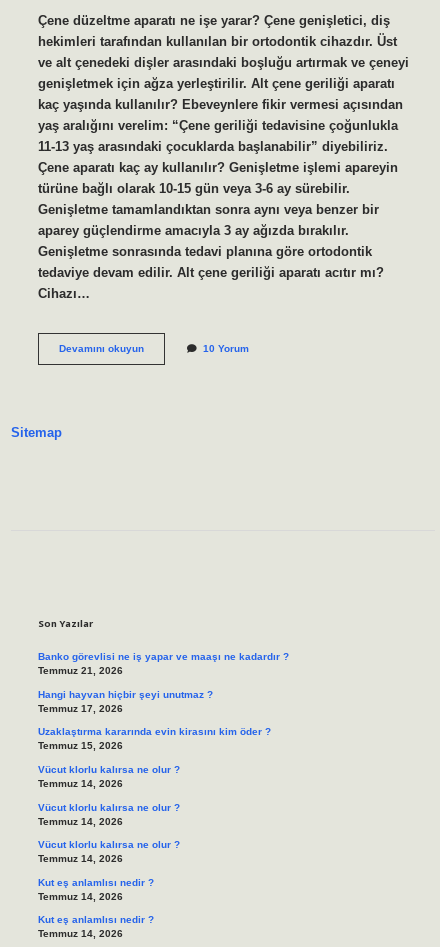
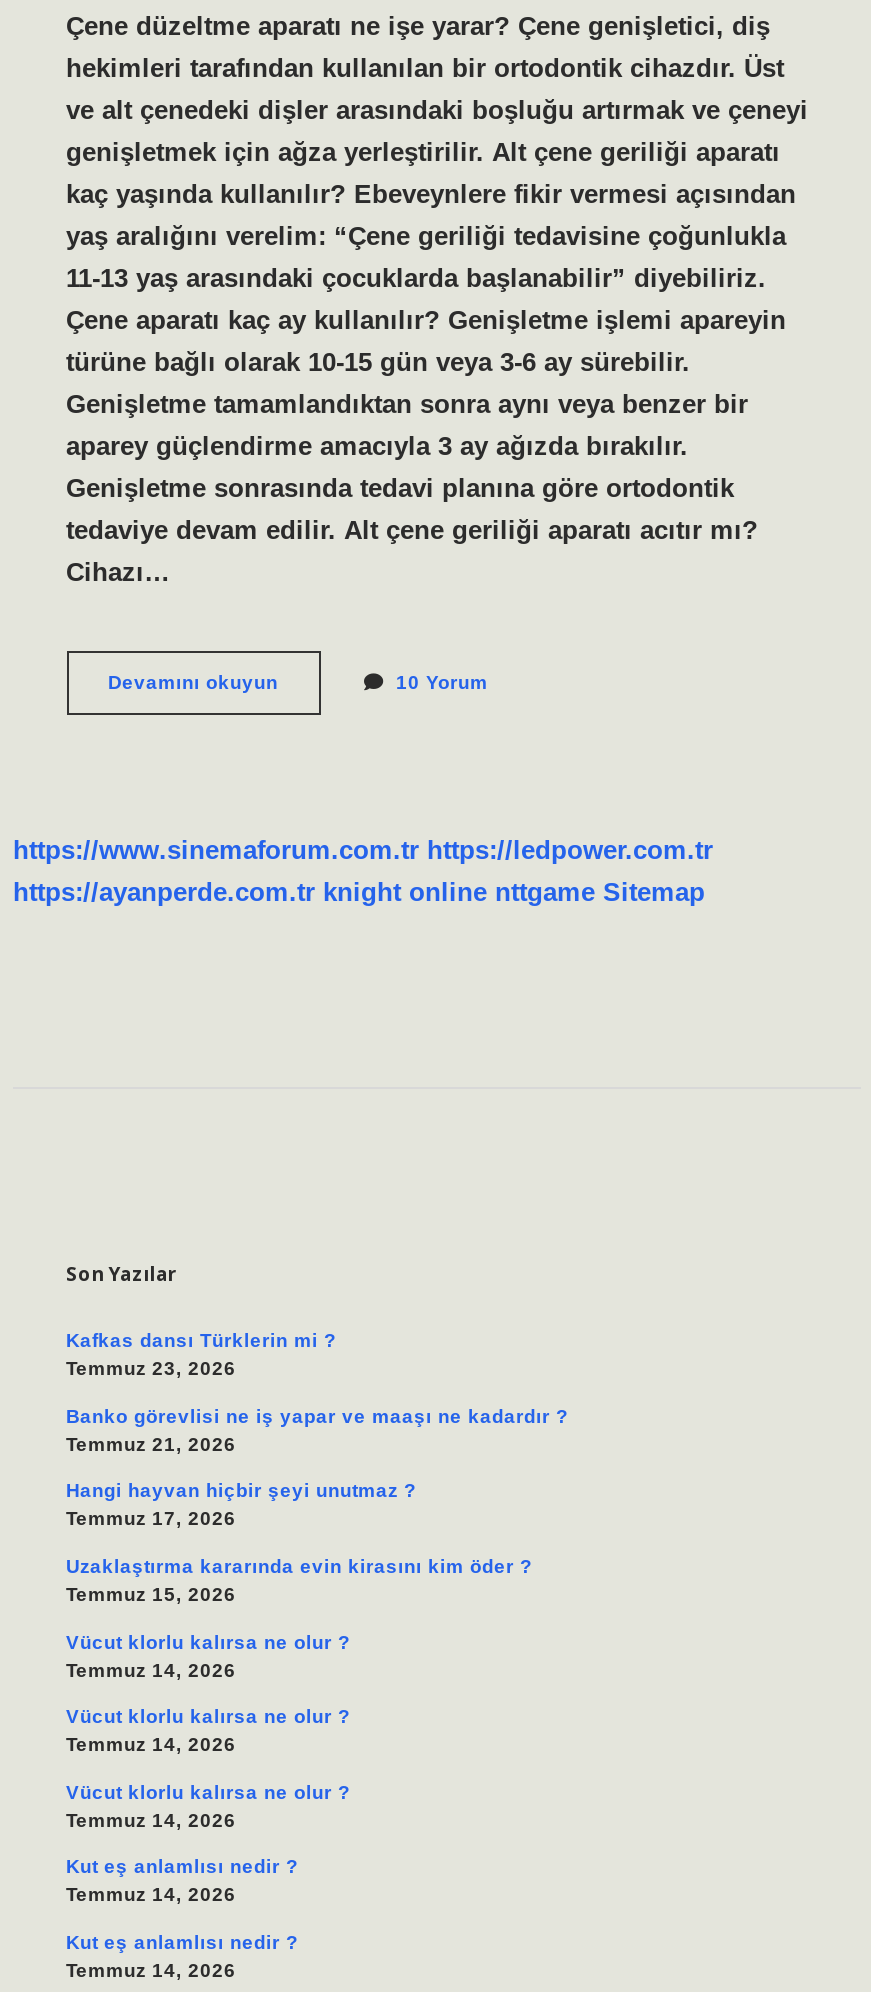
- Sitemap
+ https://www.sinemaforum.com.tr https://ledpower.com.tr
+ https://ayanperde.com.tr knight online nttgame Sitemap

+ Kafkas dansı Türklerin mi ?
+ Temmuz 23, 2026
